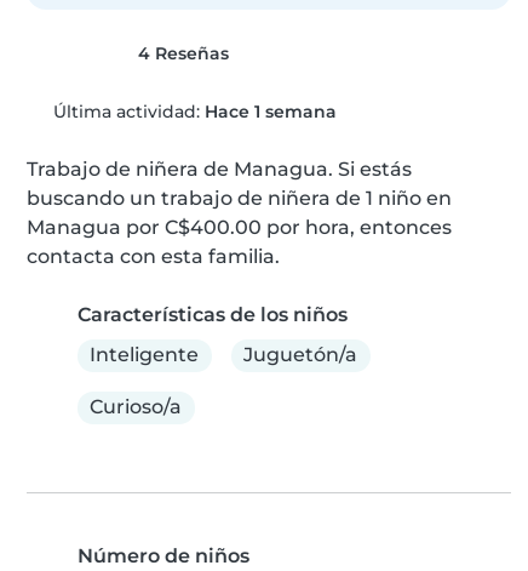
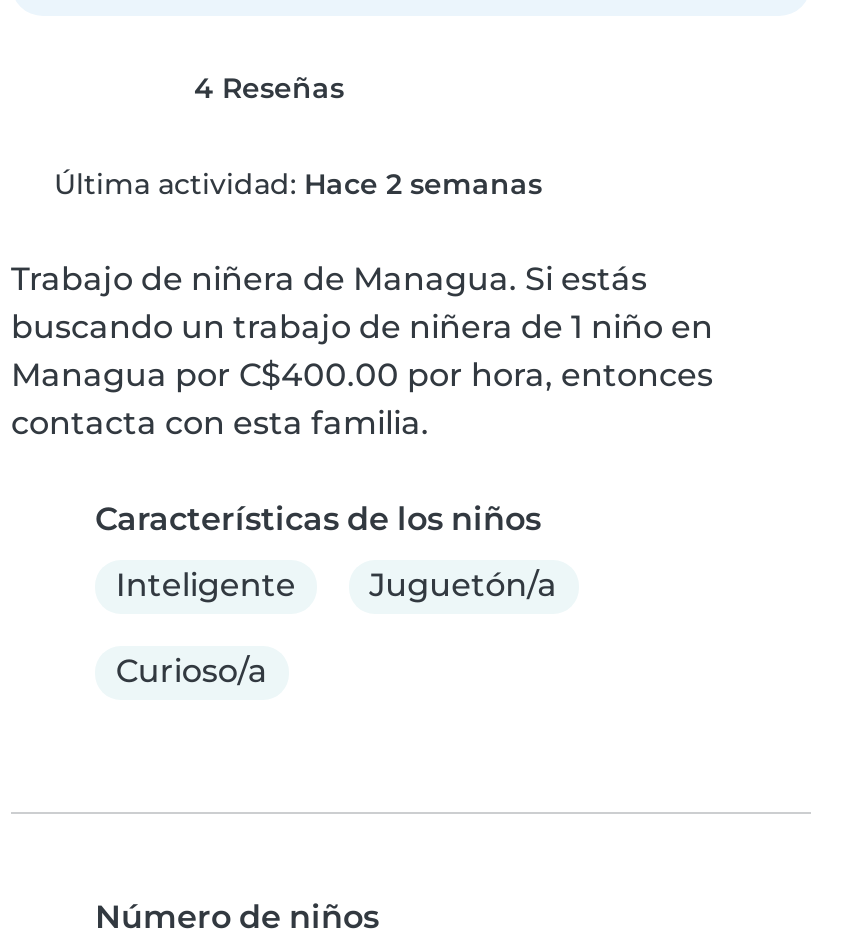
- Última actividad: Hace 1 semana
+ Última actividad: Hace 2 semanas
